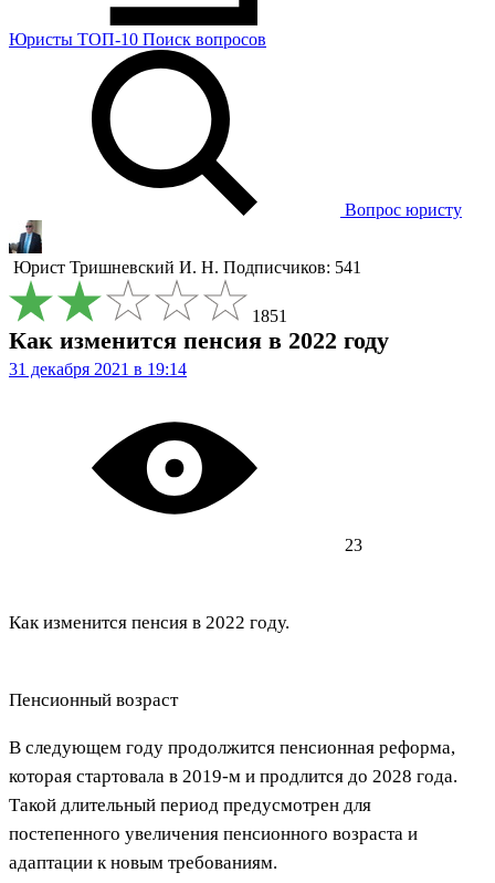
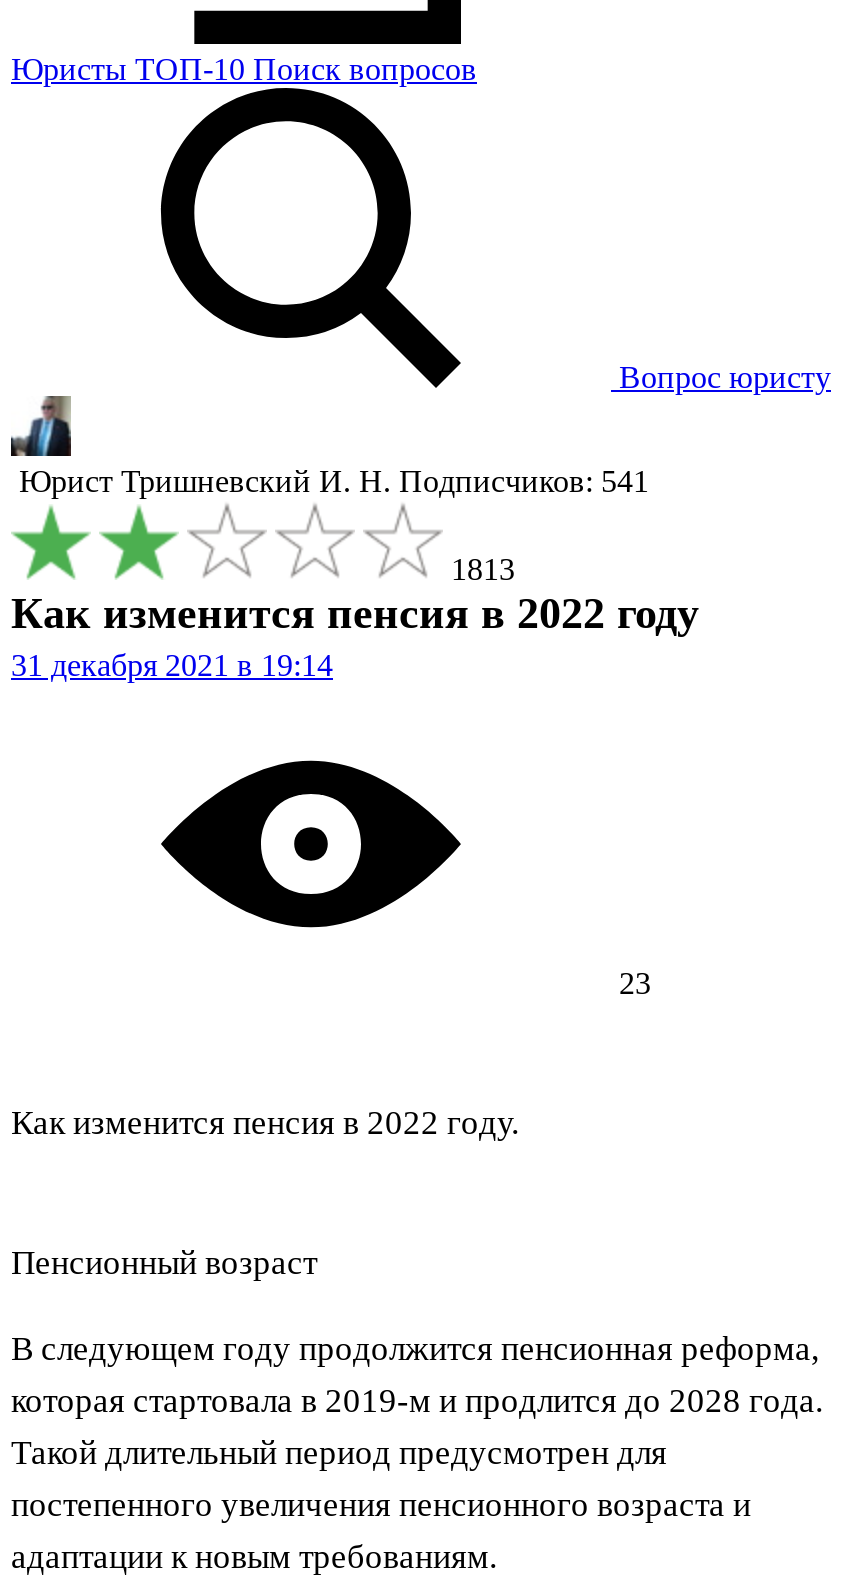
- 1851
+ 1813
